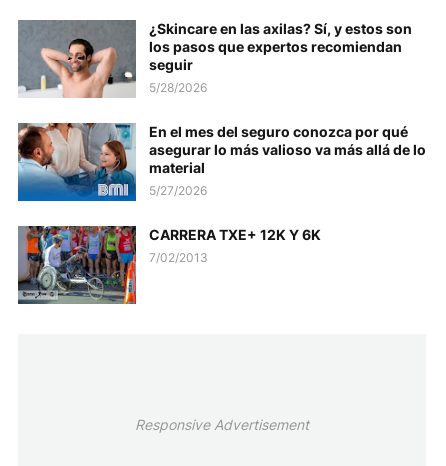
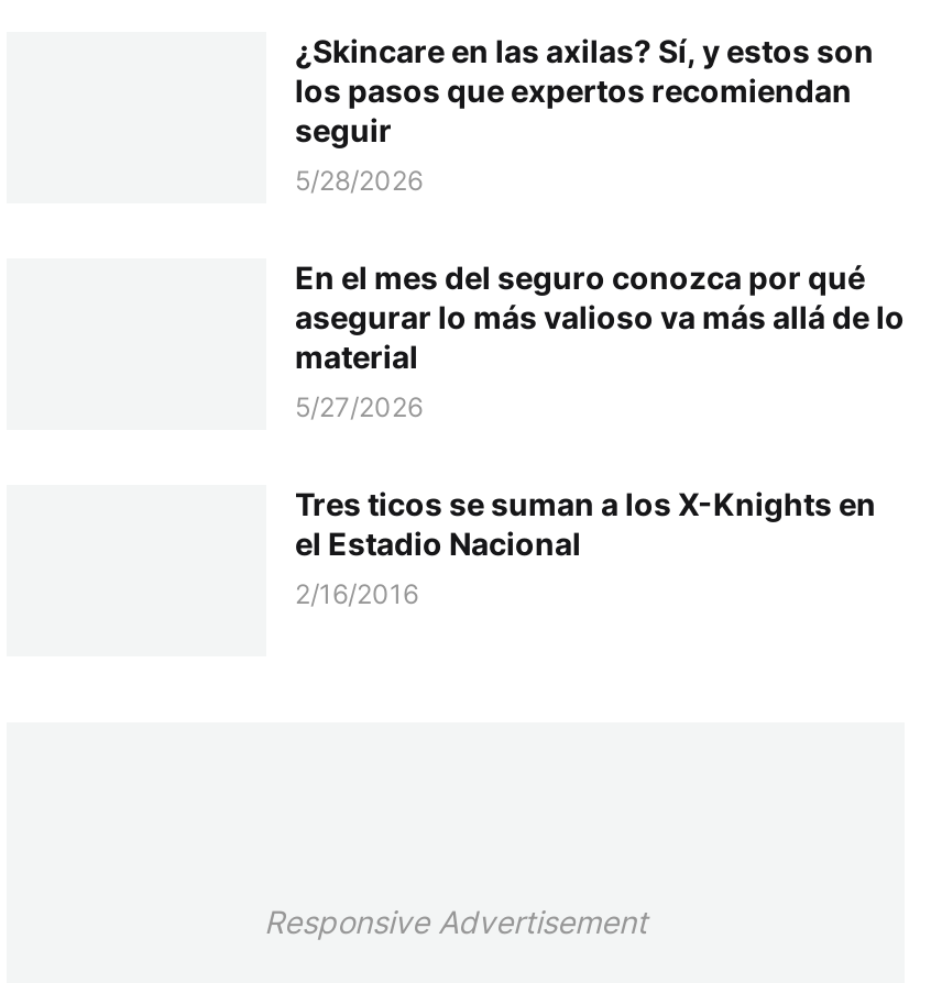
- [image]

- [image]

- [image]

- CARRERA TXE+ 12K Y 6K
- 7/02/2013
+ Tres ticos se suman a los X-Knights en
+ el Estadio Nacional
+ 2/16/2016
